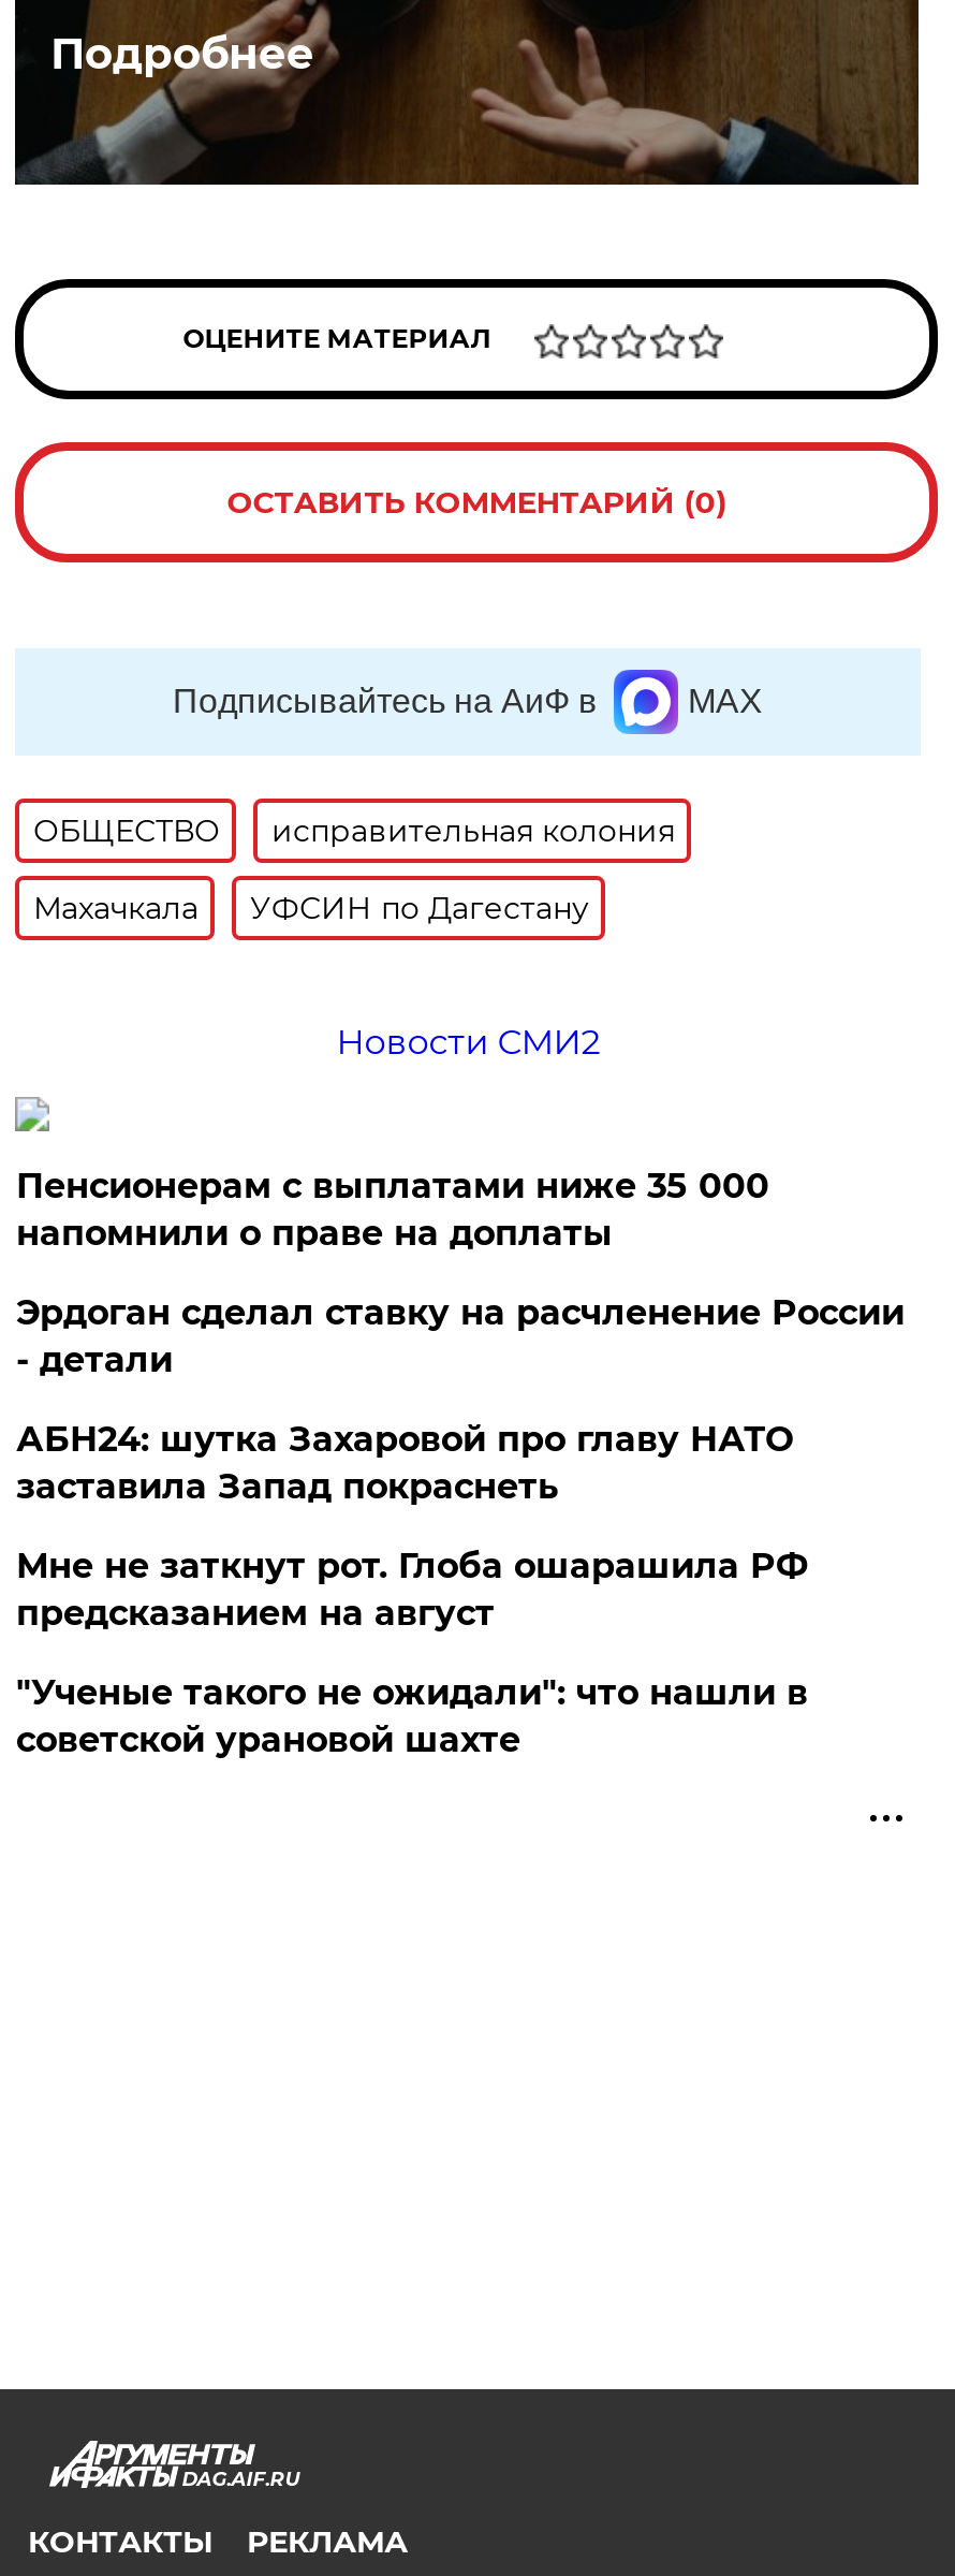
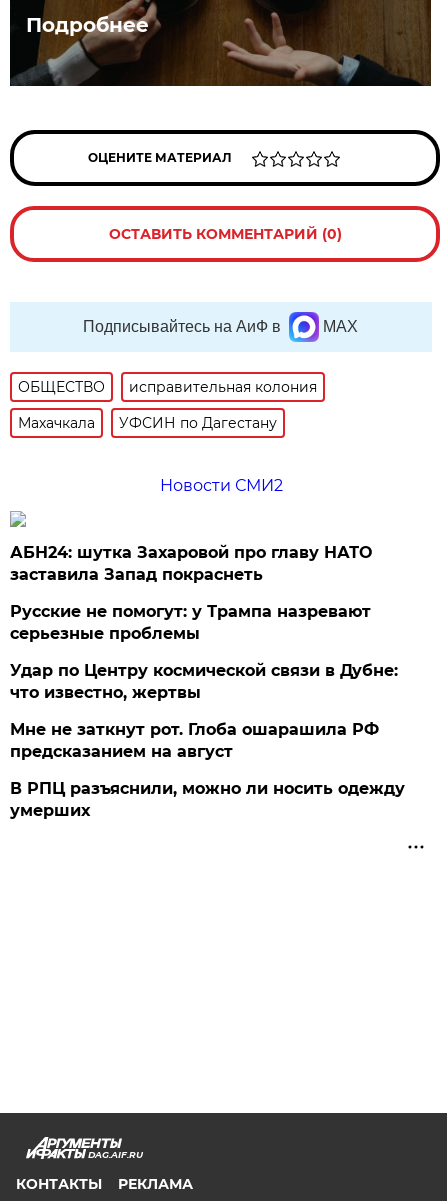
- Пенсионерам с выплатами ниже 35 000
- напомнили о праве на доплаты
- Эрдоган сделал ставку на расчленение России
- - детали

moved up: АБН24: шутка Захаровой про главу НАТО | заставила Запад покраснеть

+ Русские не помогут: у Трампа назревают
+ серьезные проблемы
+ Удар по Центру космической связи в Дубне:
+ что известно, жертвы

- "Ученые такого не ожидали": что нашли в
- советской урановой шахте
+ В РПЦ разъяснили, можно ли носить одежду
+ умерших
